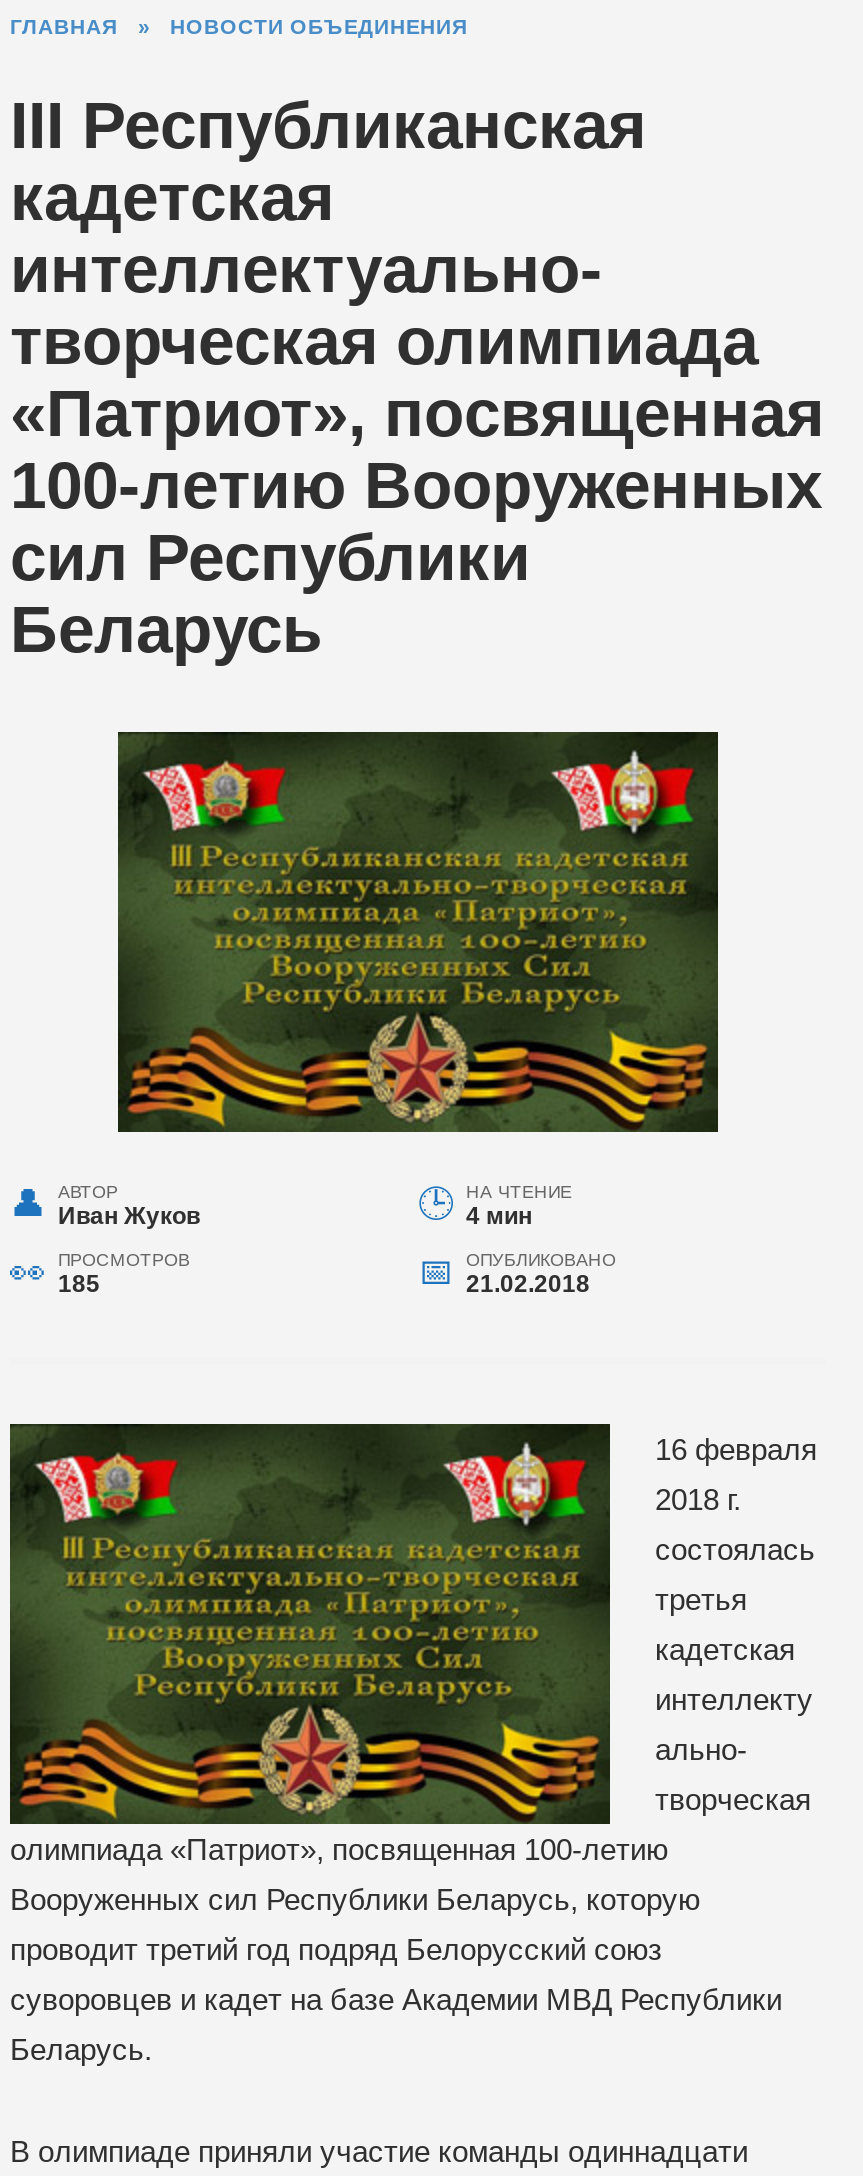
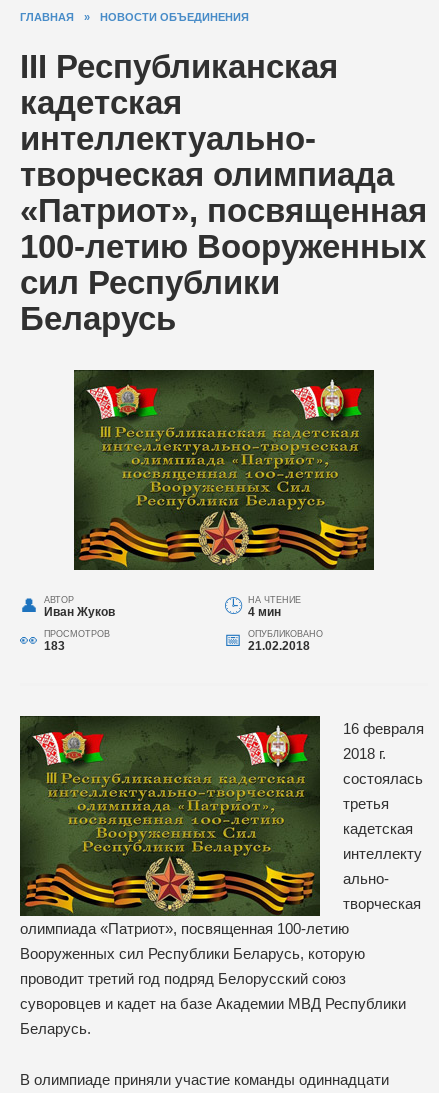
- 185
+ 183
